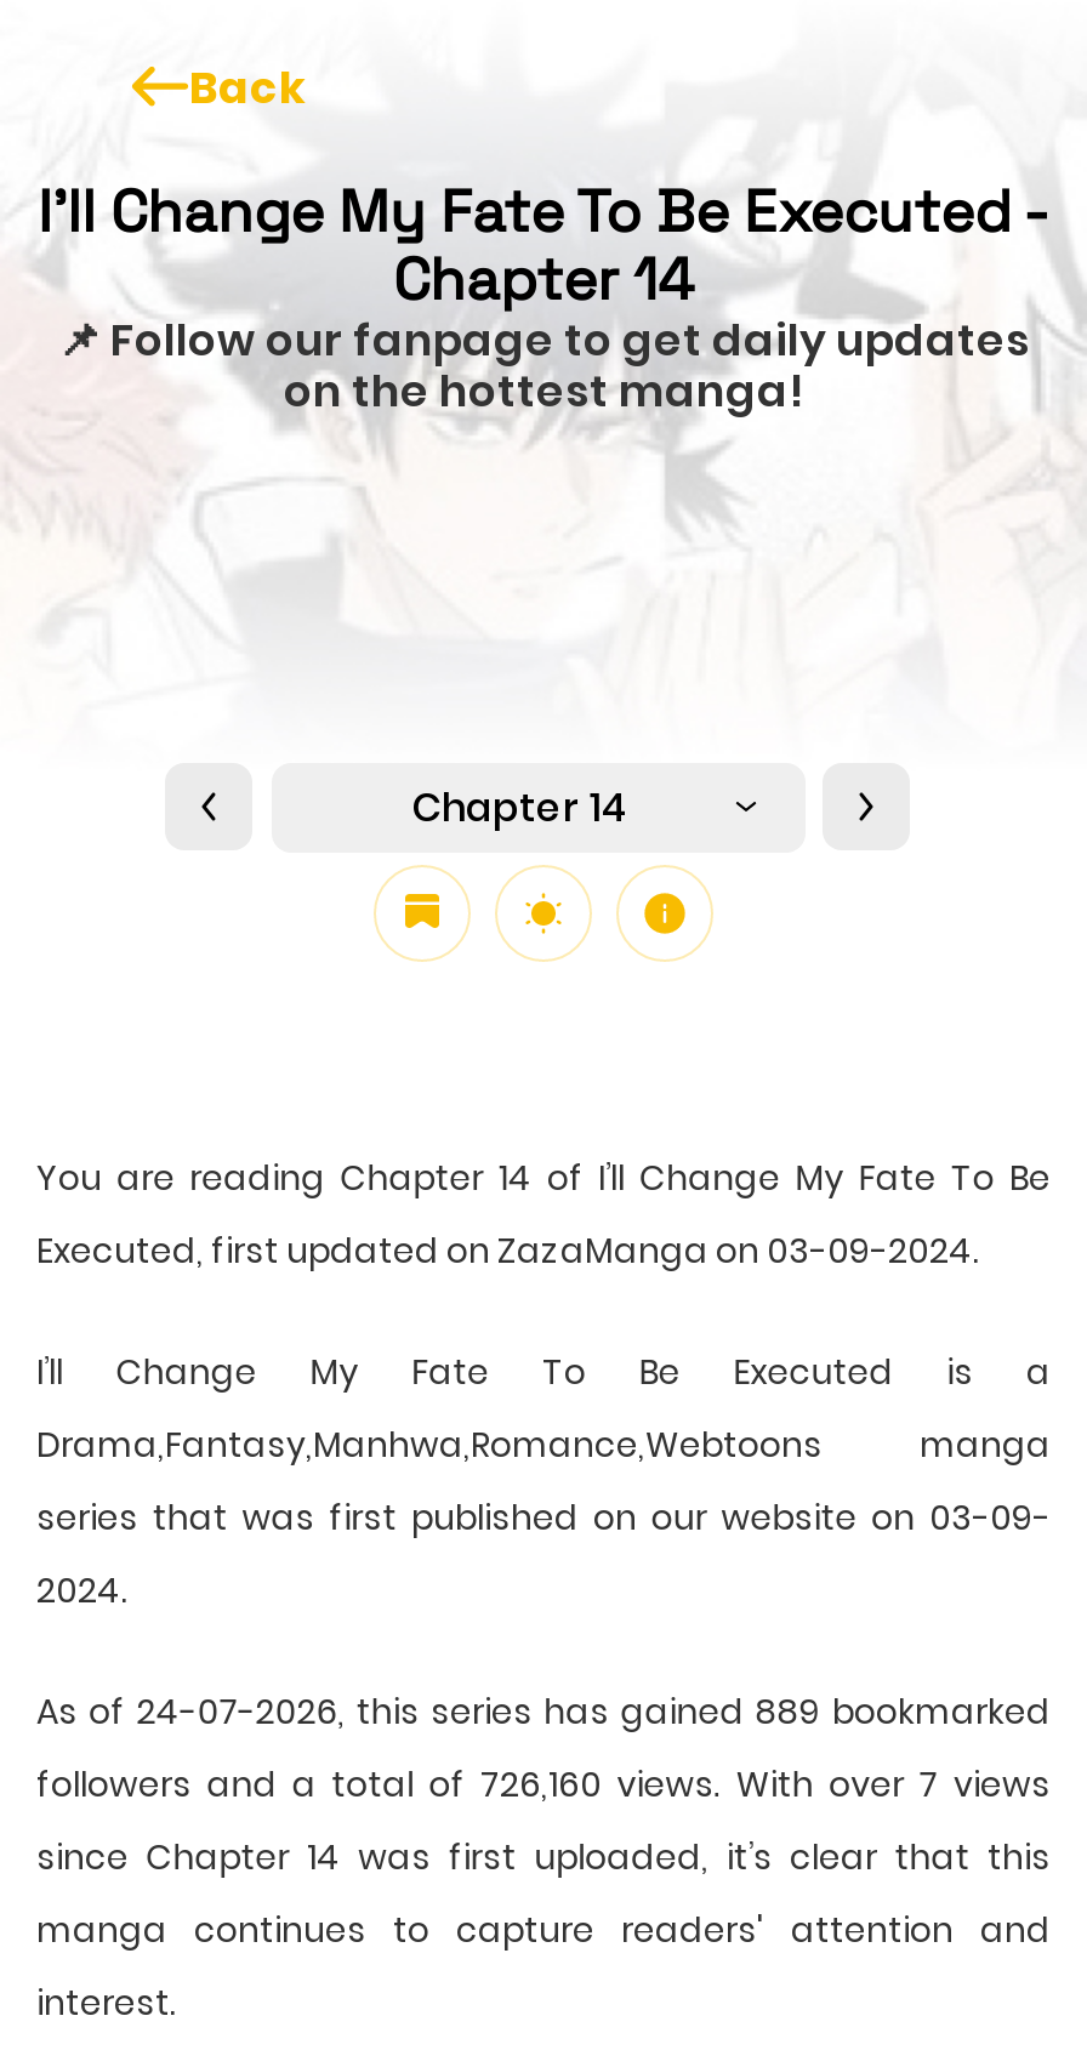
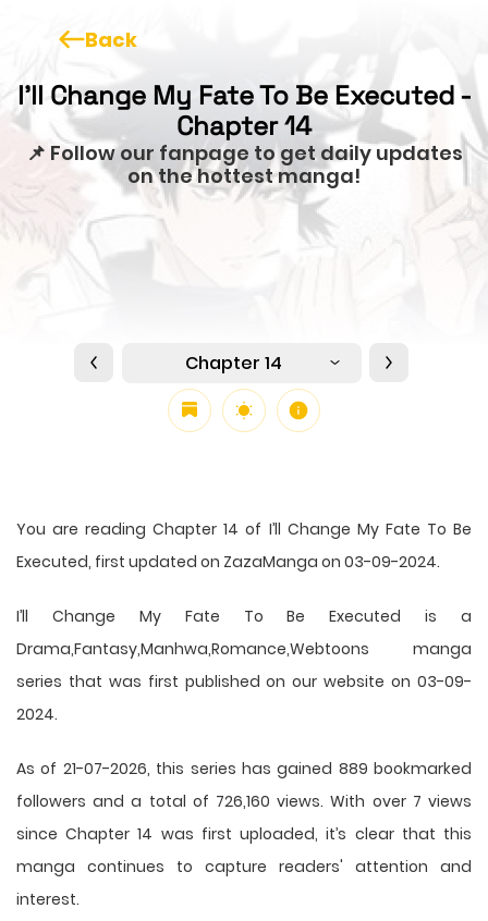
- As of 24-07-2026, this series has gained 889 bookmarked
+ As of 21-07-2026, this series has gained 889 bookmarked
